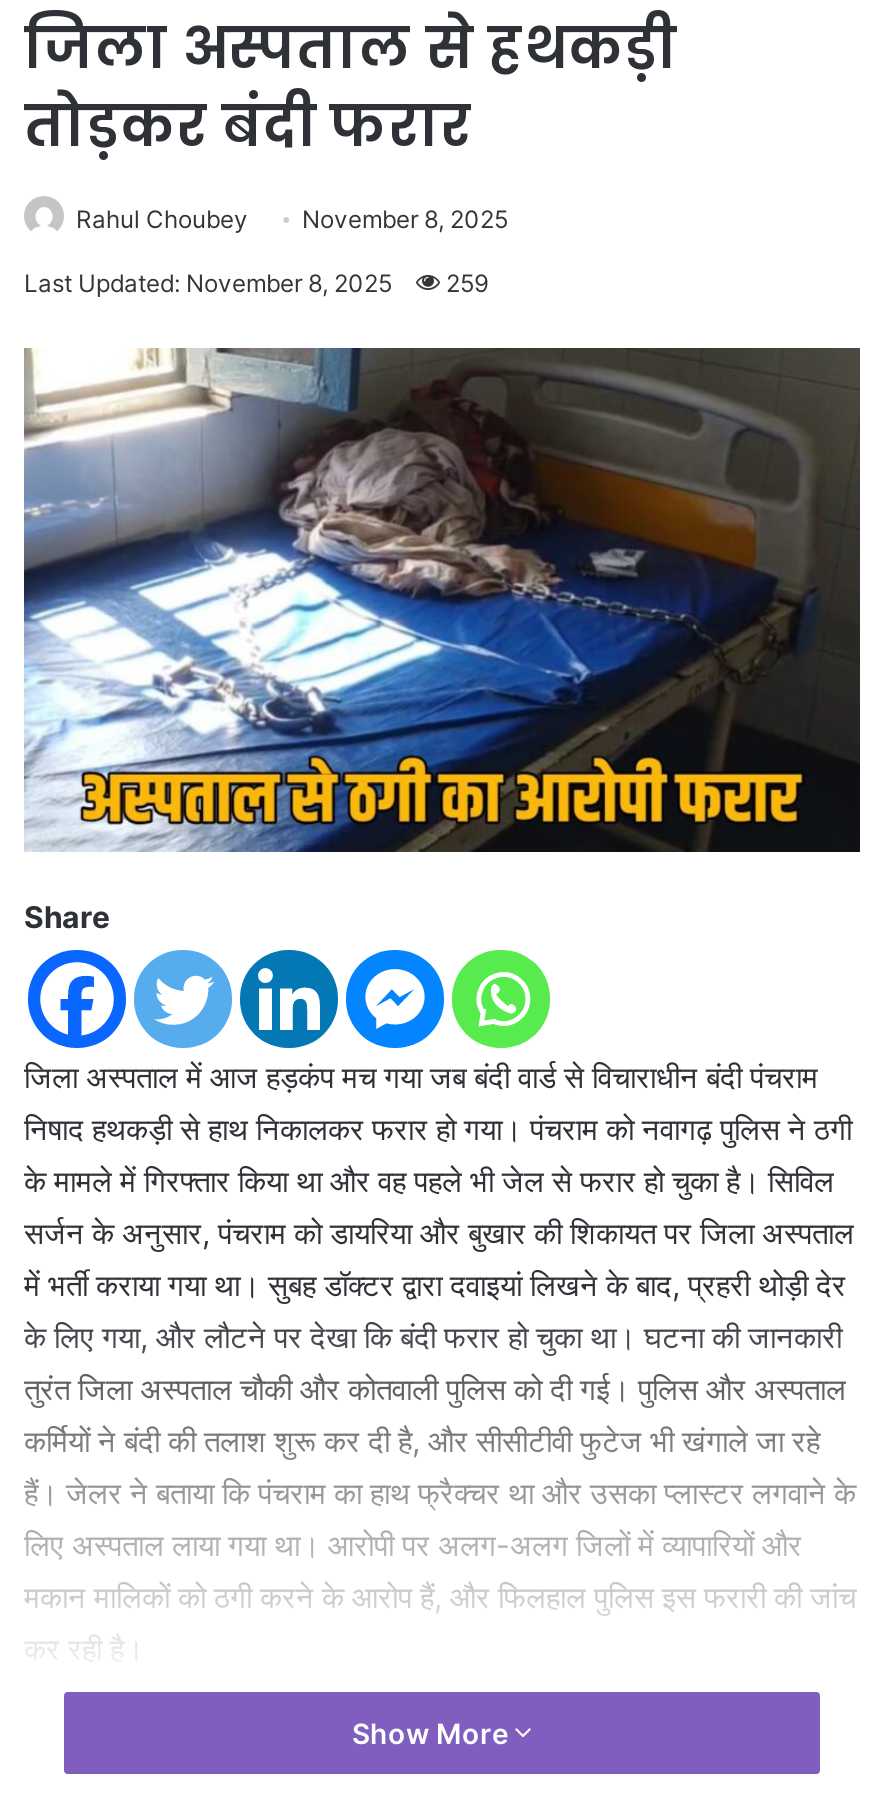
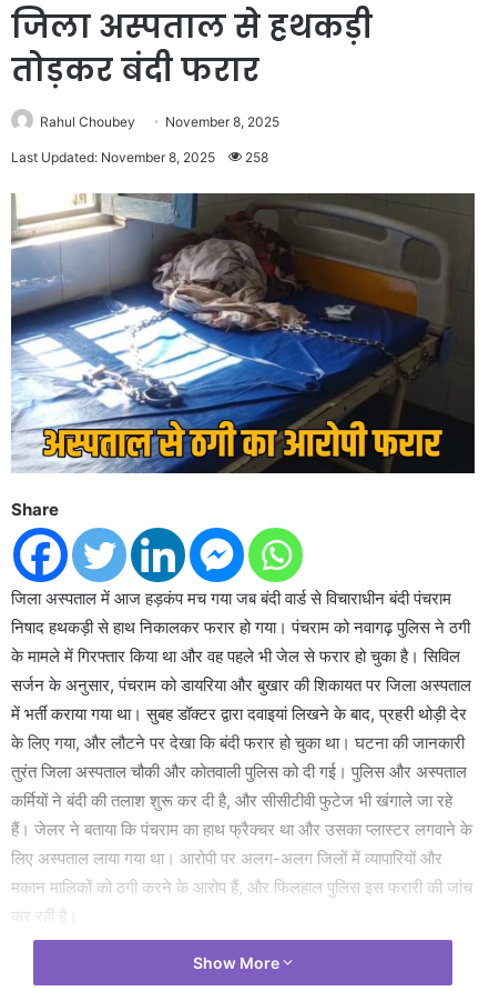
- Last Updated: November 8, 2025 259
+ Last Updated: November 8, 2025 258
